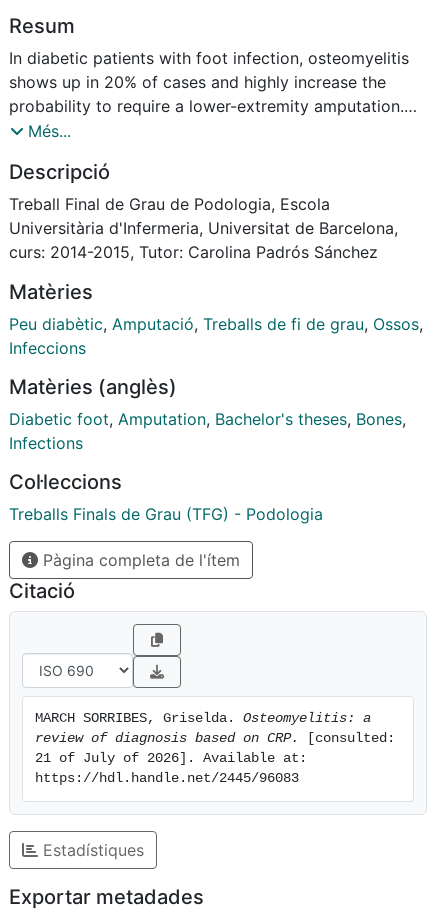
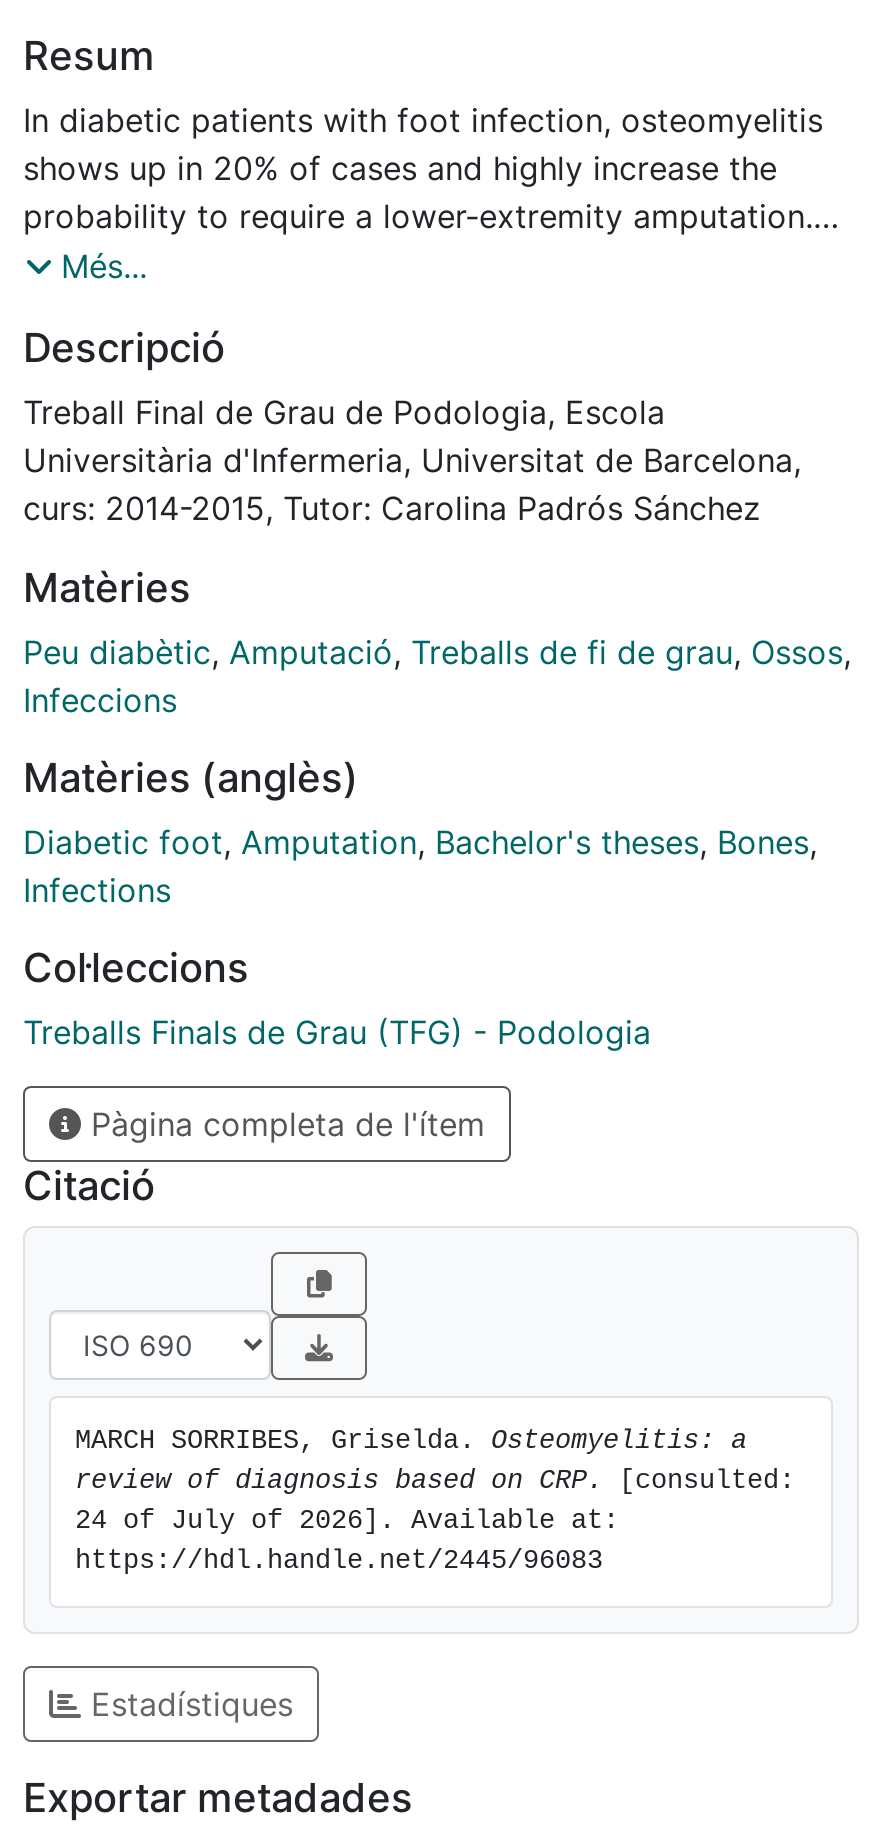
- 21 of July of 2026]. Available at:
+ 24 of July of 2026]. Available at:
